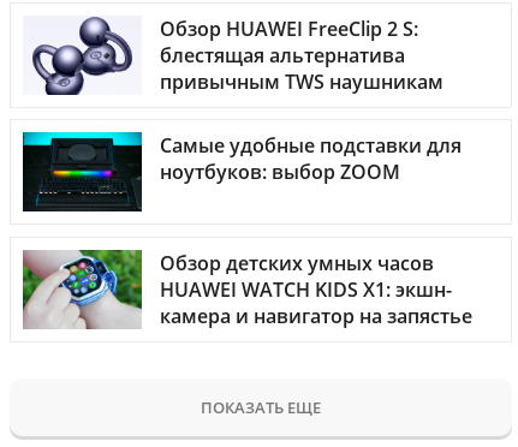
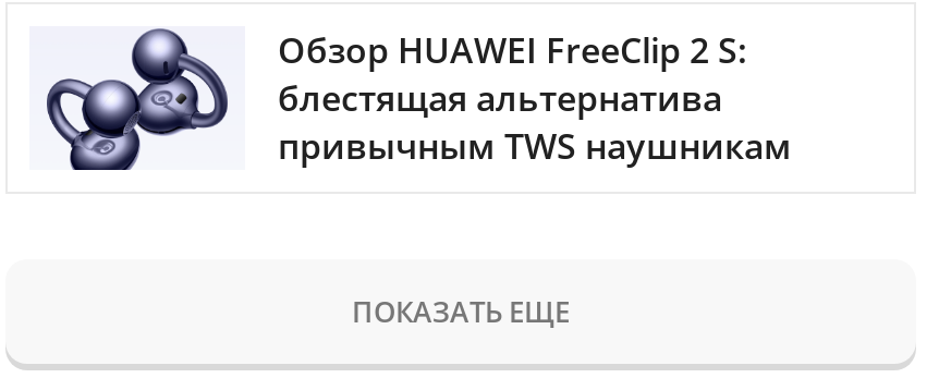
- [image]
- Самые удобные подставки для
- ноутбуков: выбор ZOOM
- Обзор детских умных часов
- HUAWEI WATCH KIDS X1: экшн-
- камера и навигатор на запястье

- [image]
